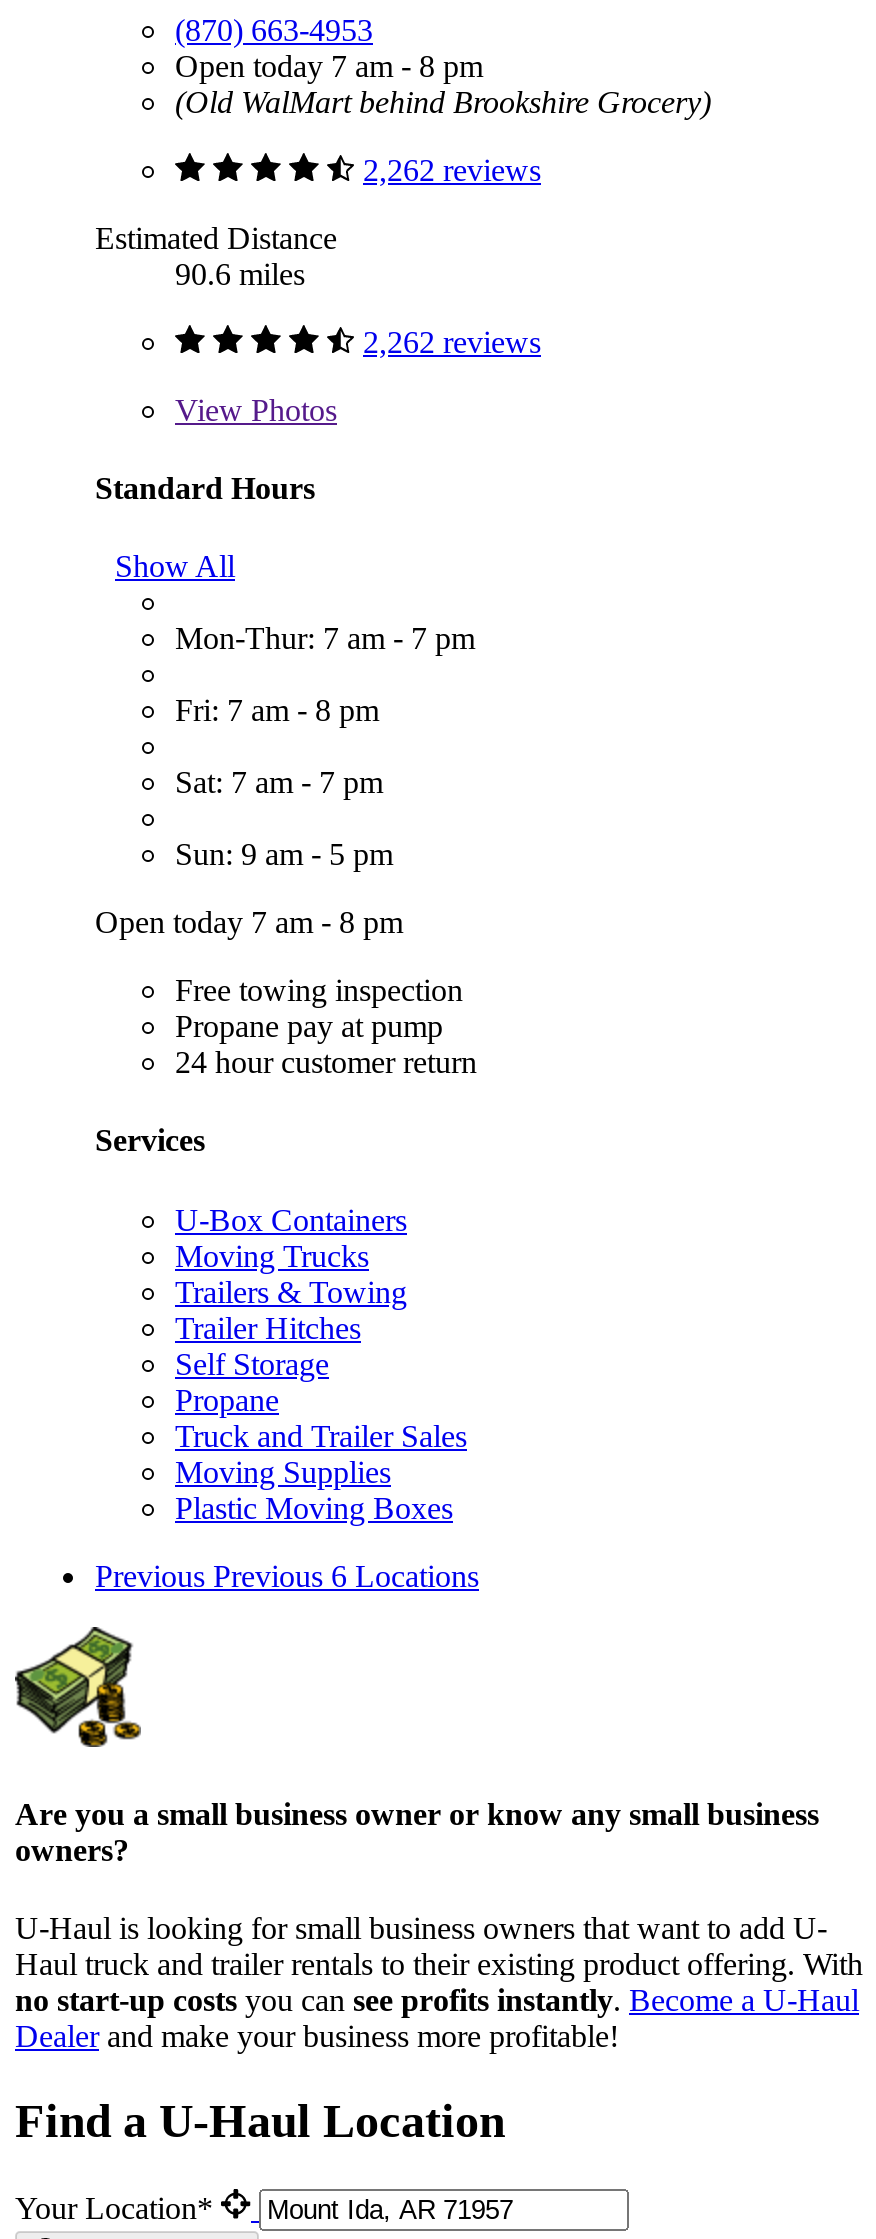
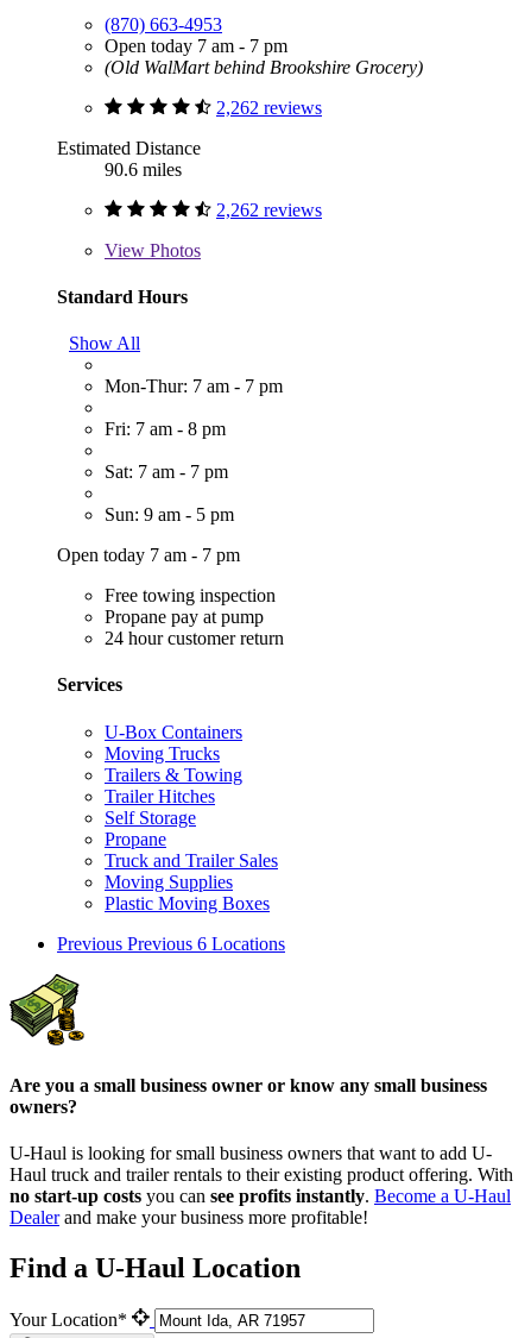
- Open today 7 am - 8 pm
+ Open today 7 am - 7 pm

- Open today 7 am - 8 pm
+ Open today 7 am - 7 pm
